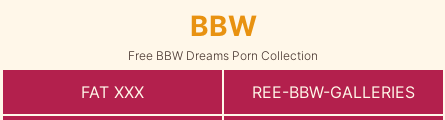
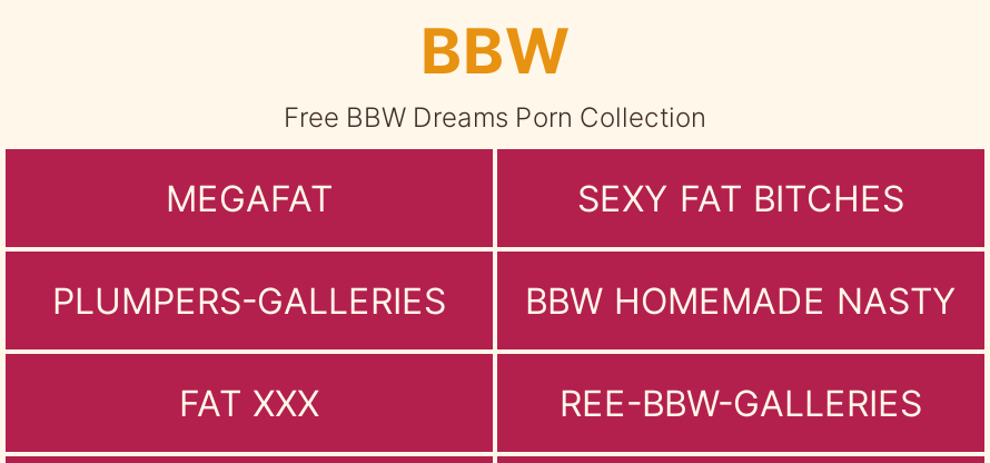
+ MEGAFAT
+ SEXY FAT BITCHES
+ PLUMPERS-GALLERIES
+ BBW HOMEMADE NASTY
